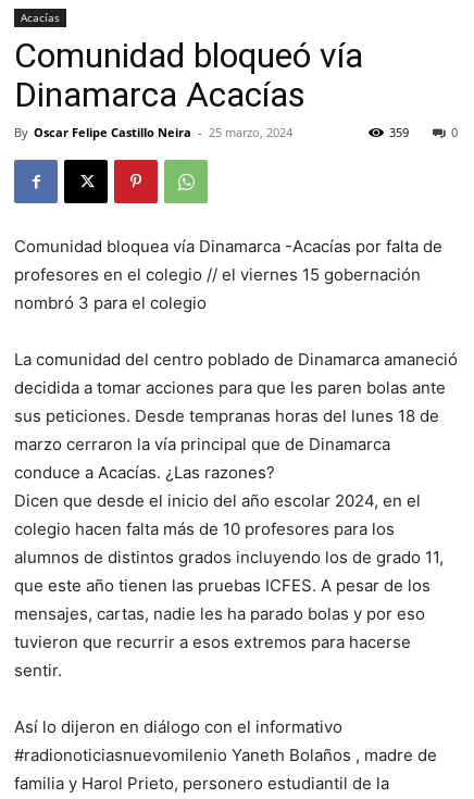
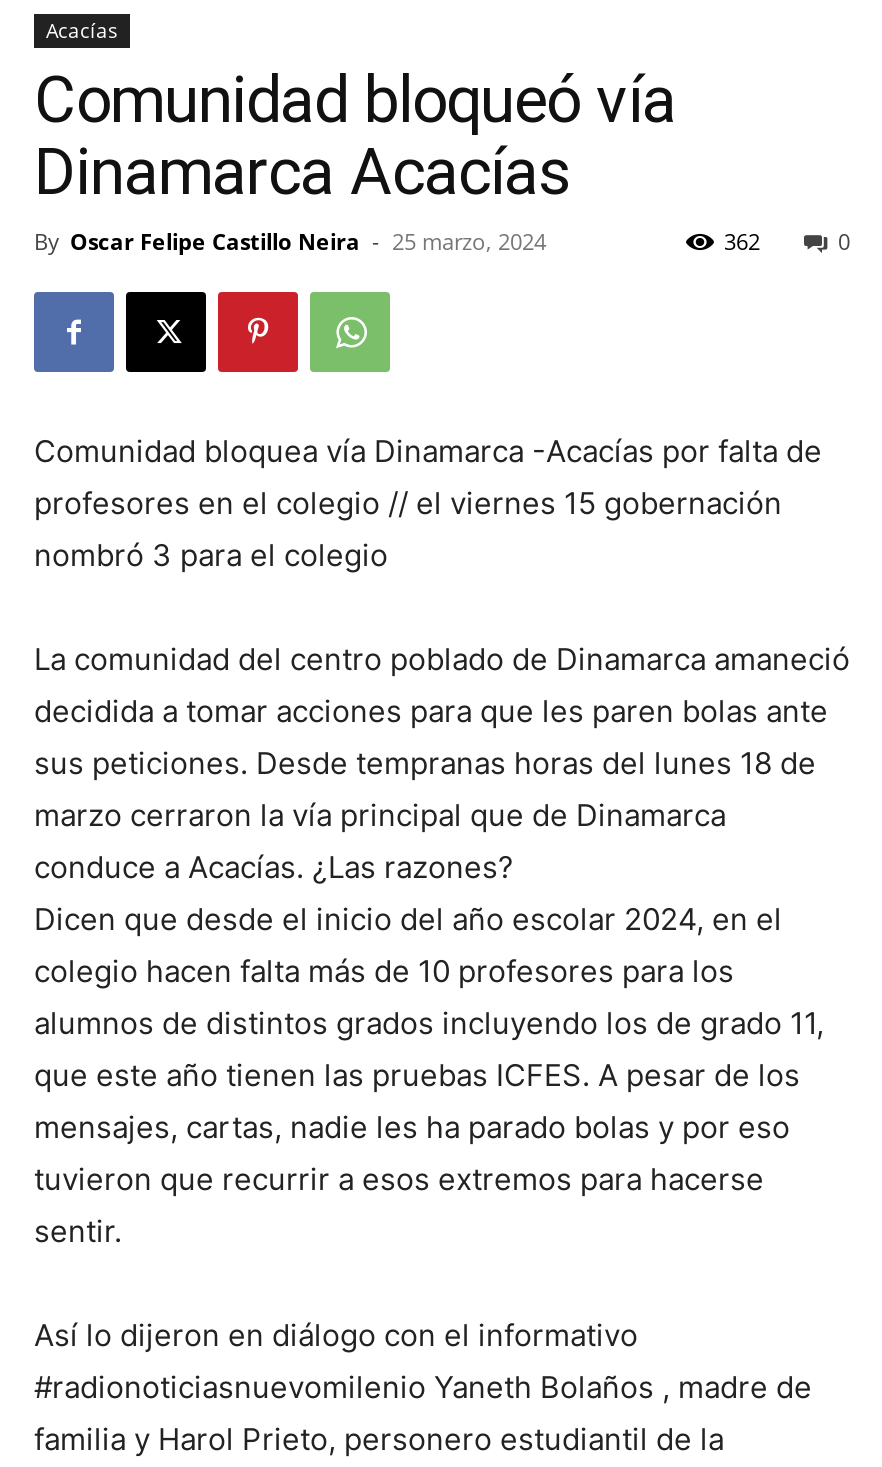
- 359
+ 362
